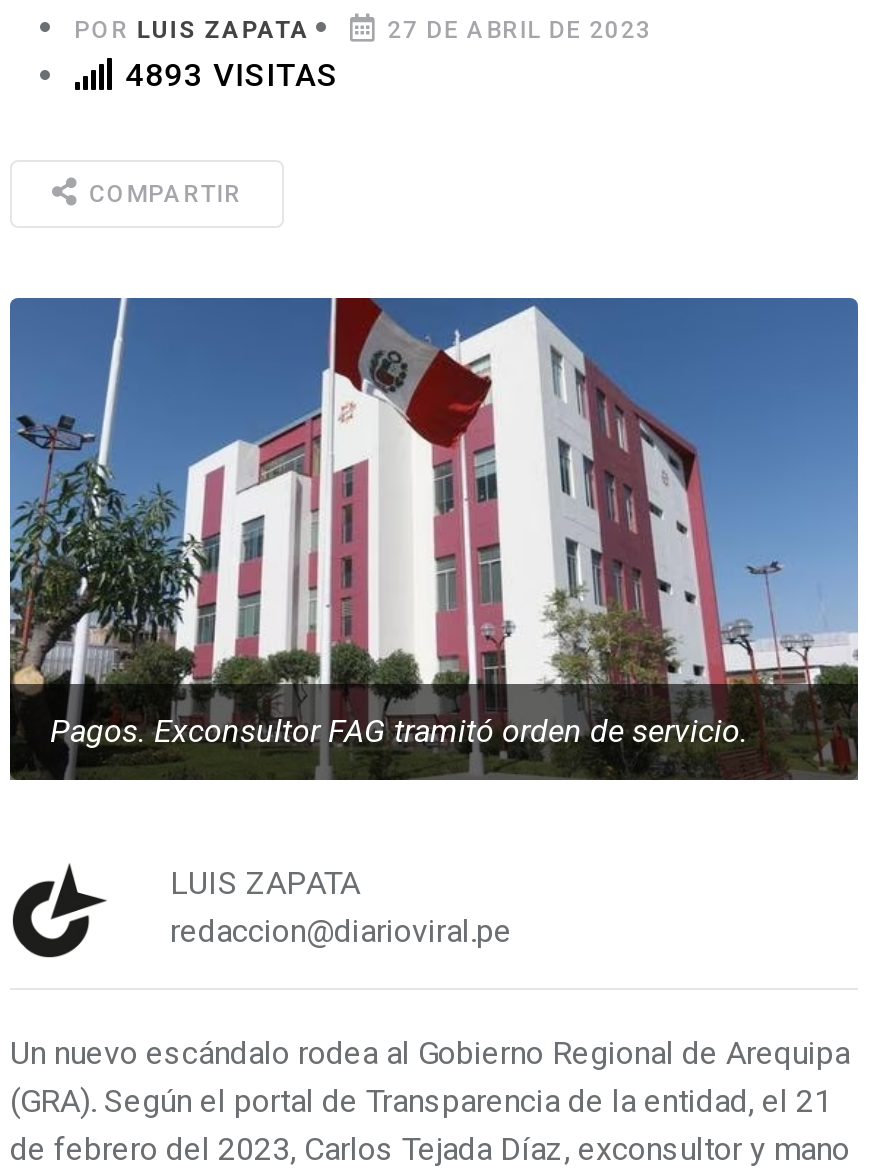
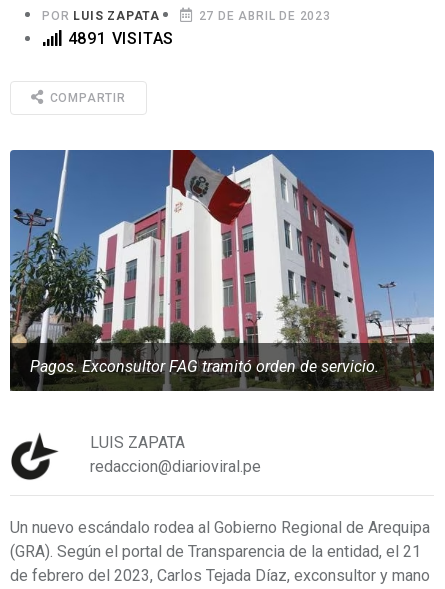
- 4893 VISITAS
+ 4891 VISITAS
